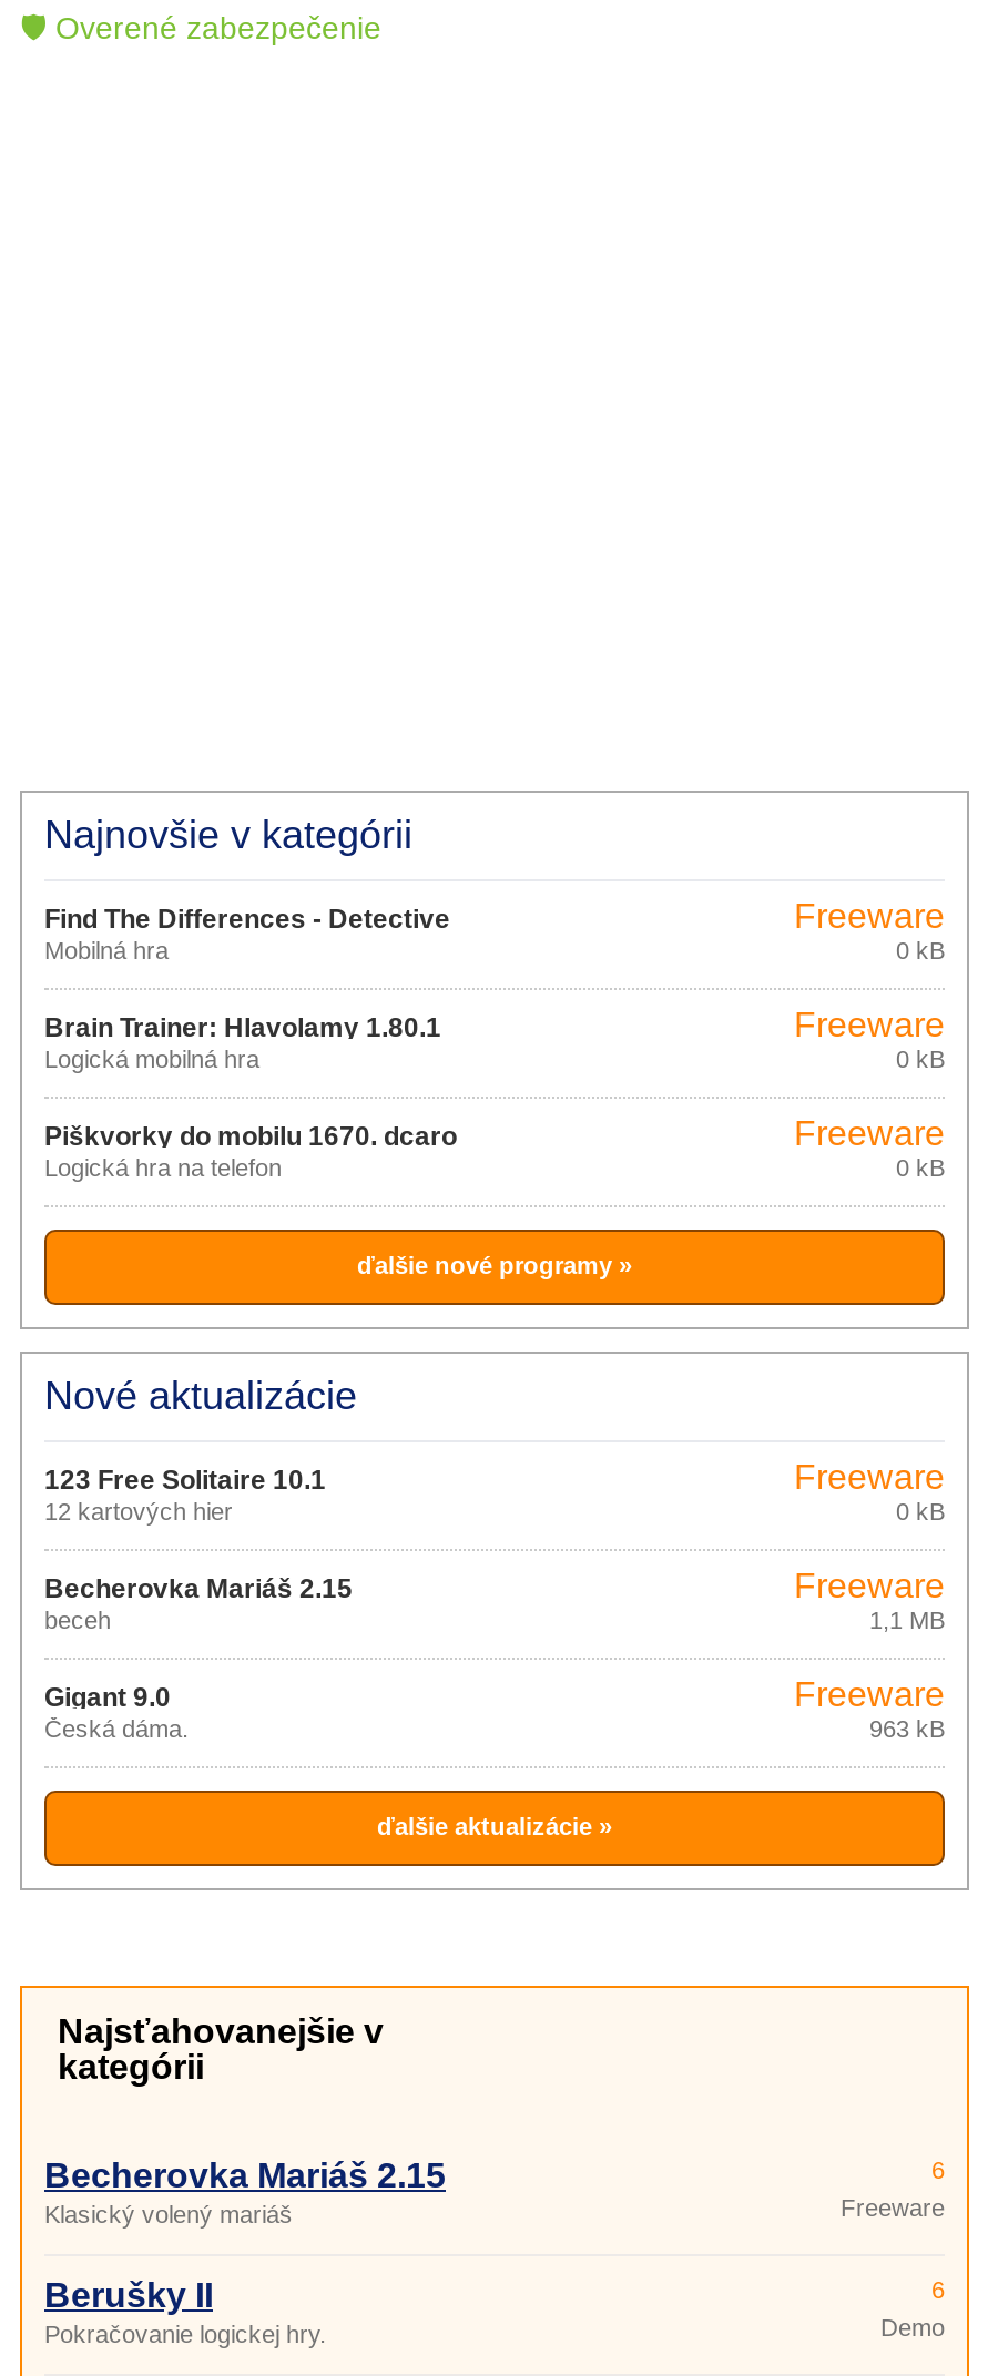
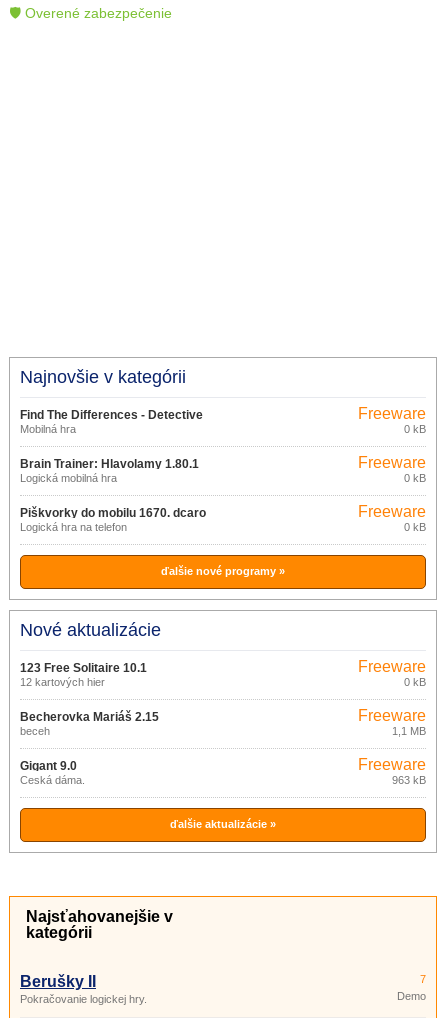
- Becherovka Mariáš 2.15
- Klasický volený mariáš

- 6
- Freeware

- 6
+ 7
